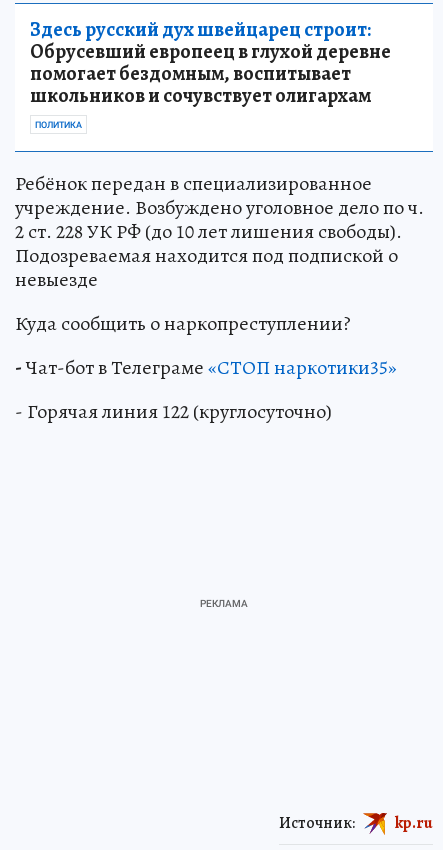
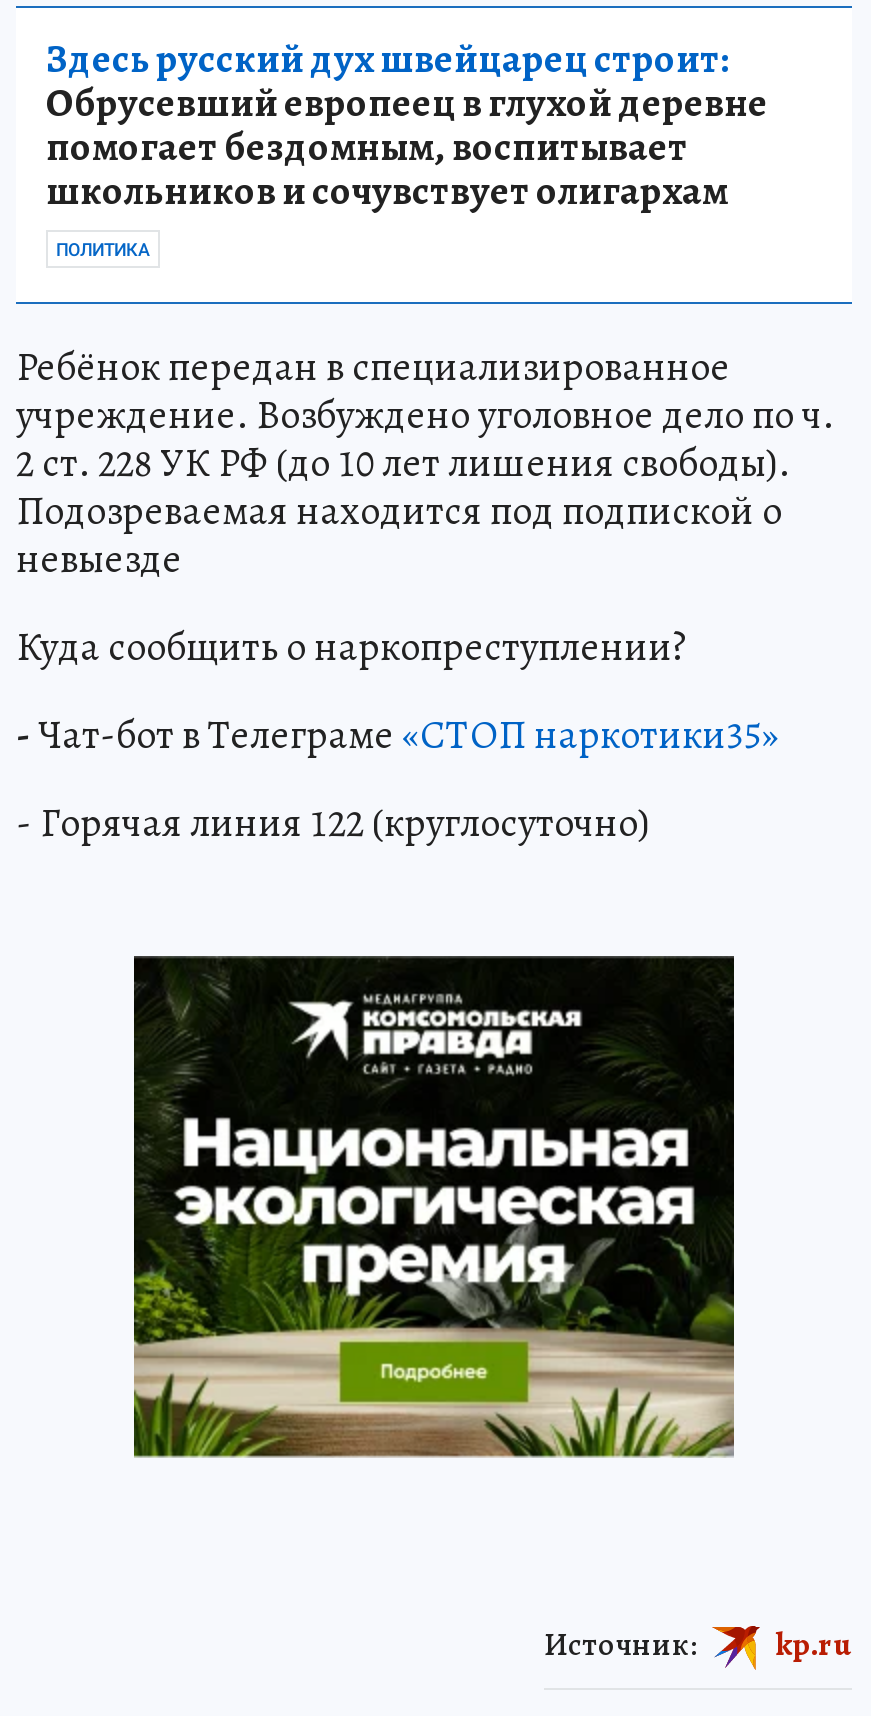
+ [image]
